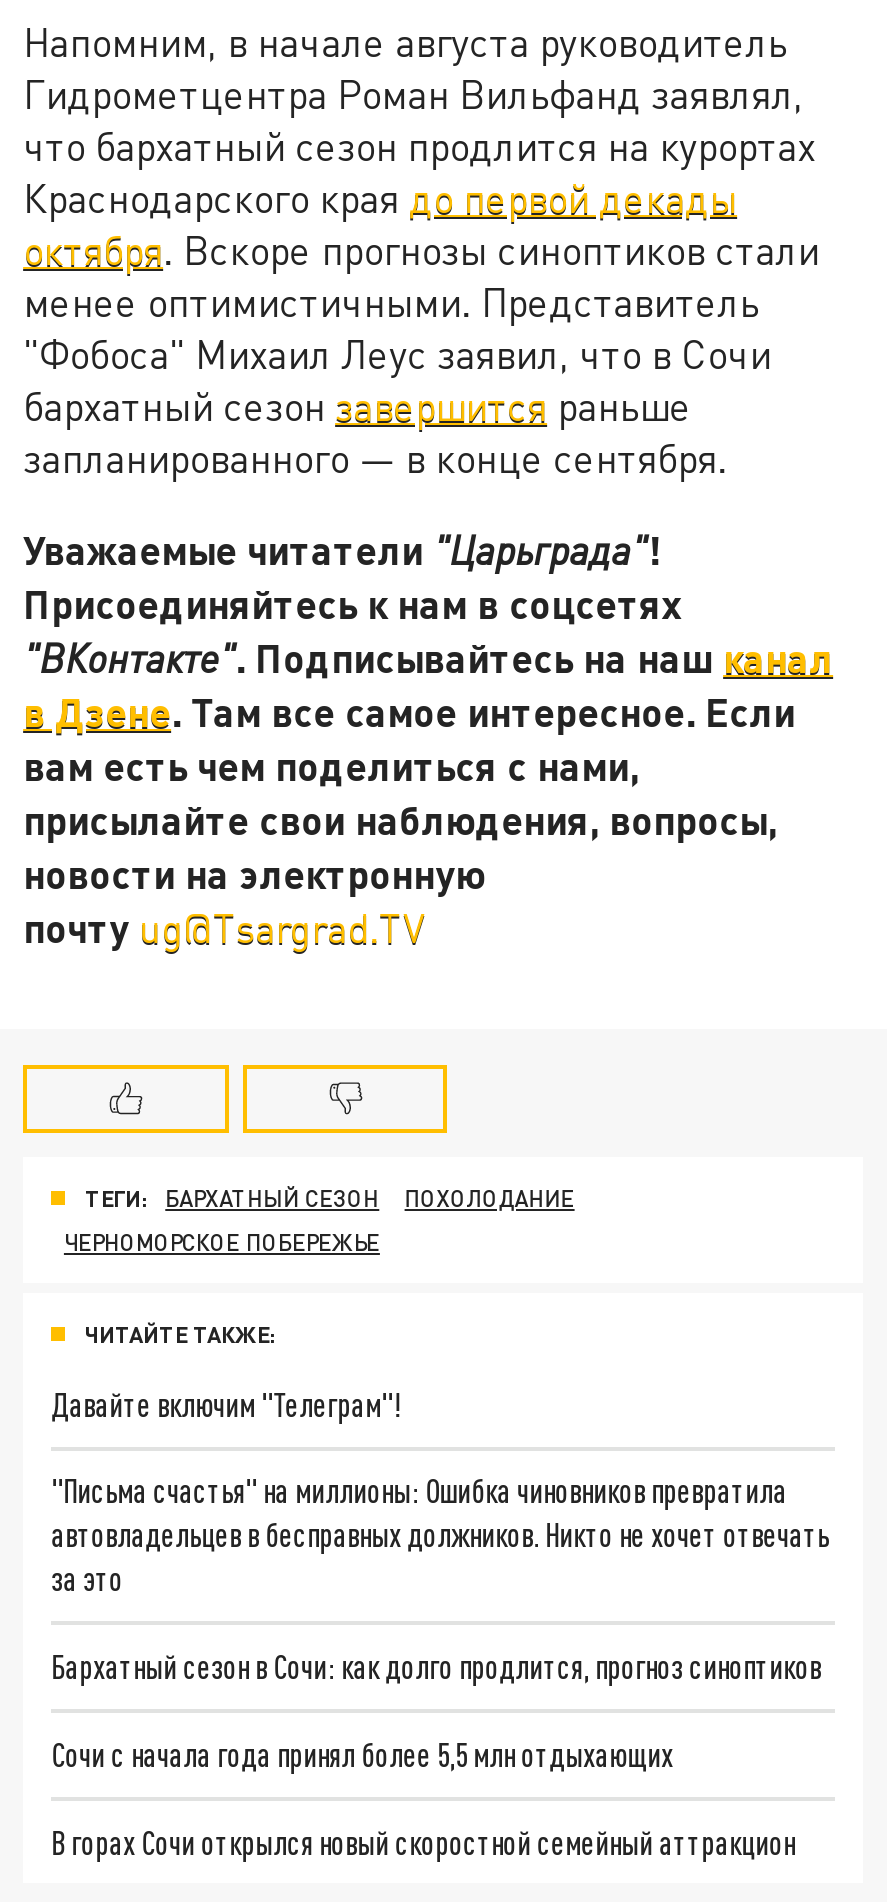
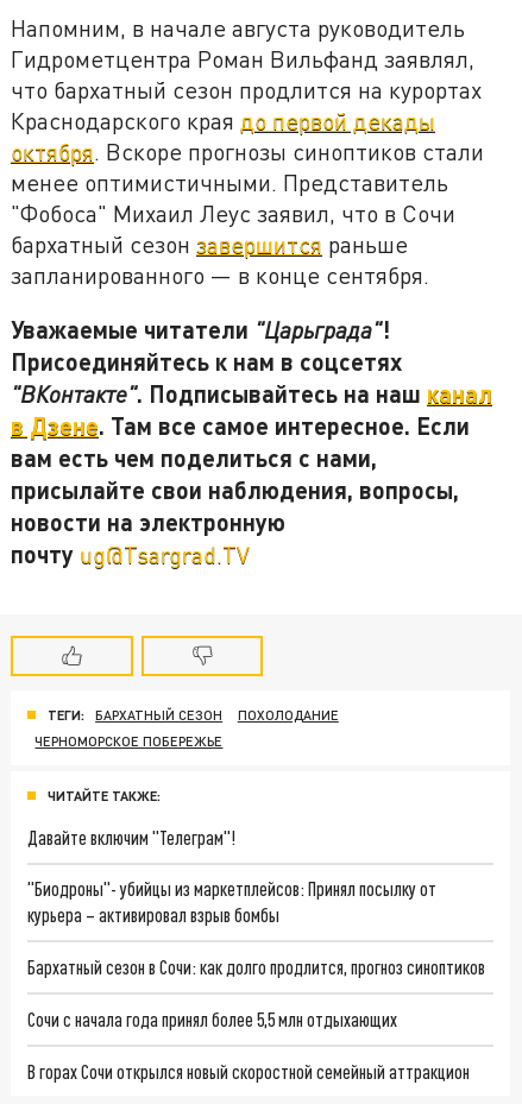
- "Письма счастья" на миллионы: Ошибка чиновников превратила
- автовладельцев в бесправных должников. Никто не хочет отвечать
- за это
+ "Биодроны"- убийцы из маркетплейсов: Принял посылку от
+ курьера – активировал взрыв бомбы
